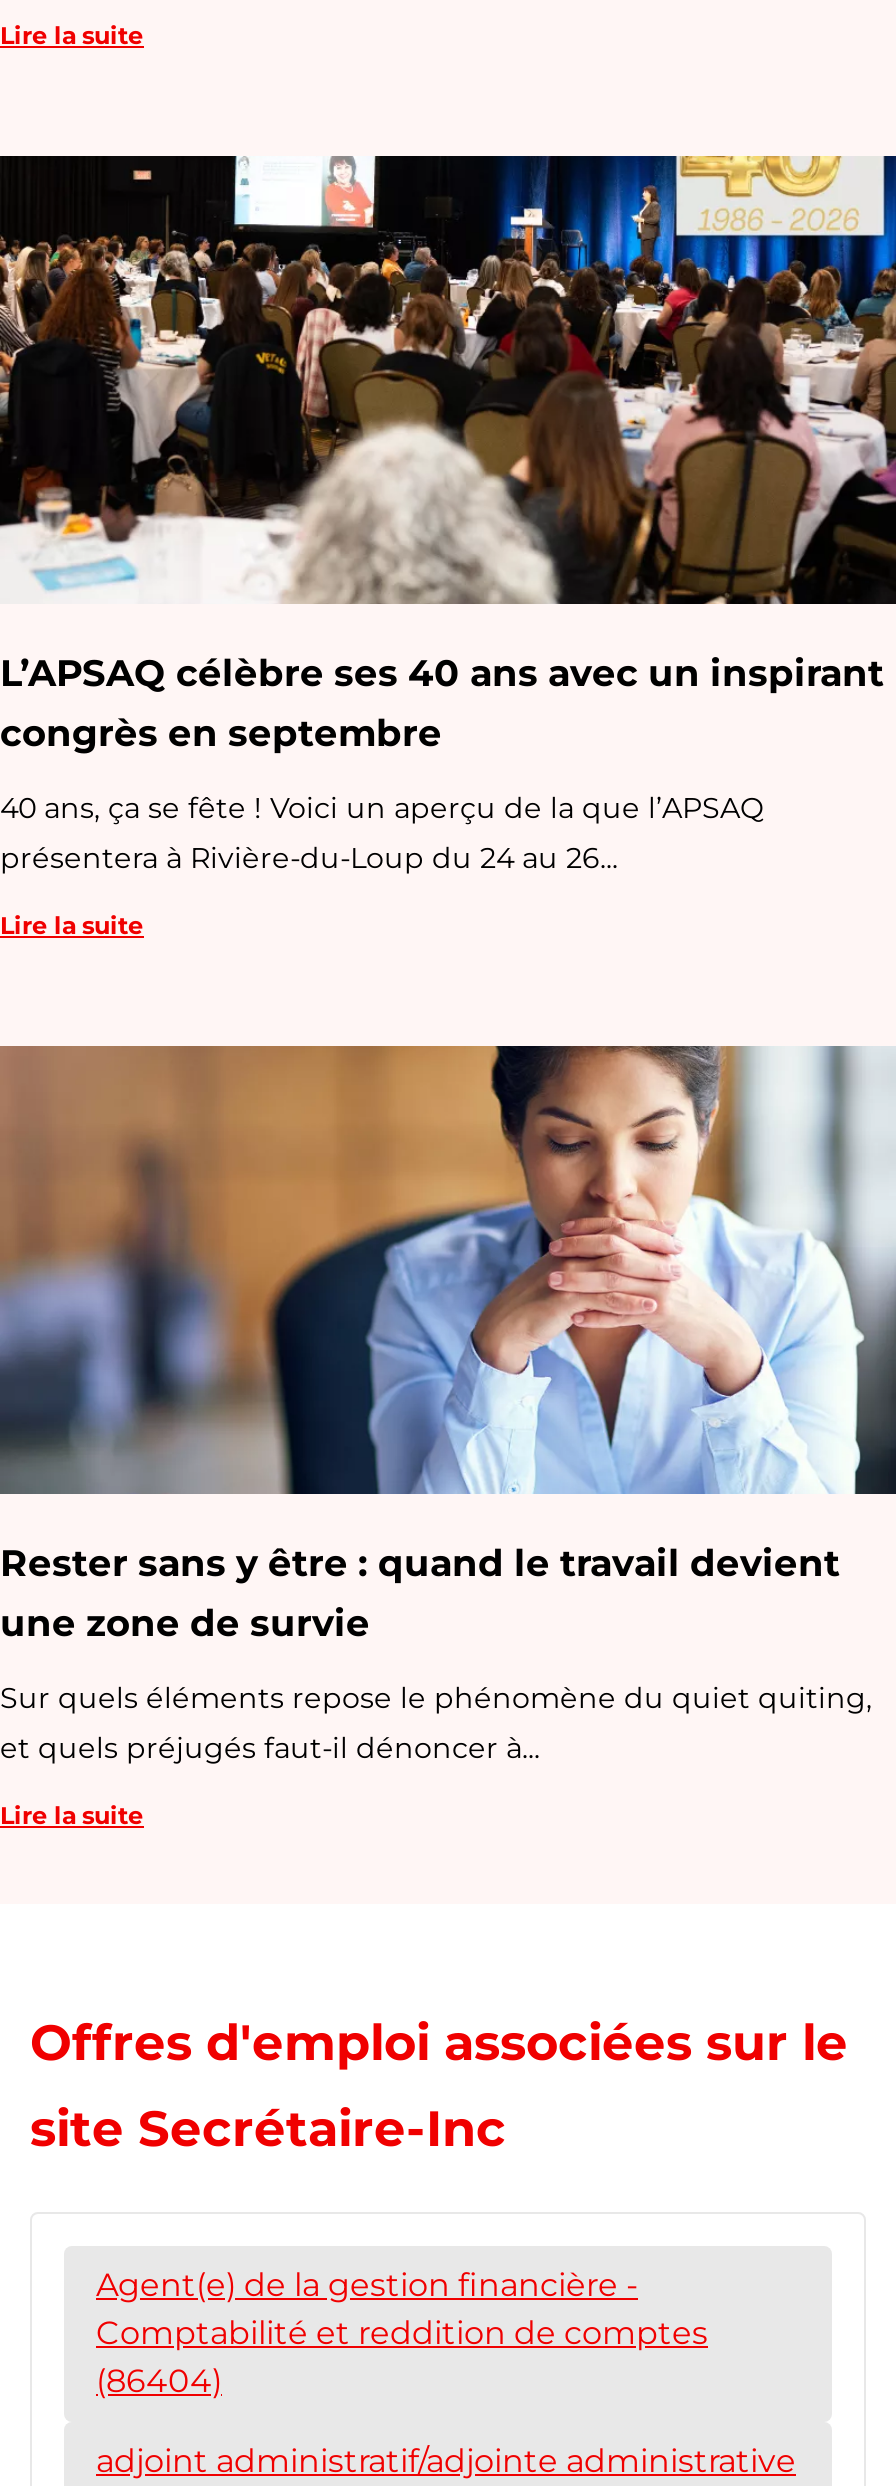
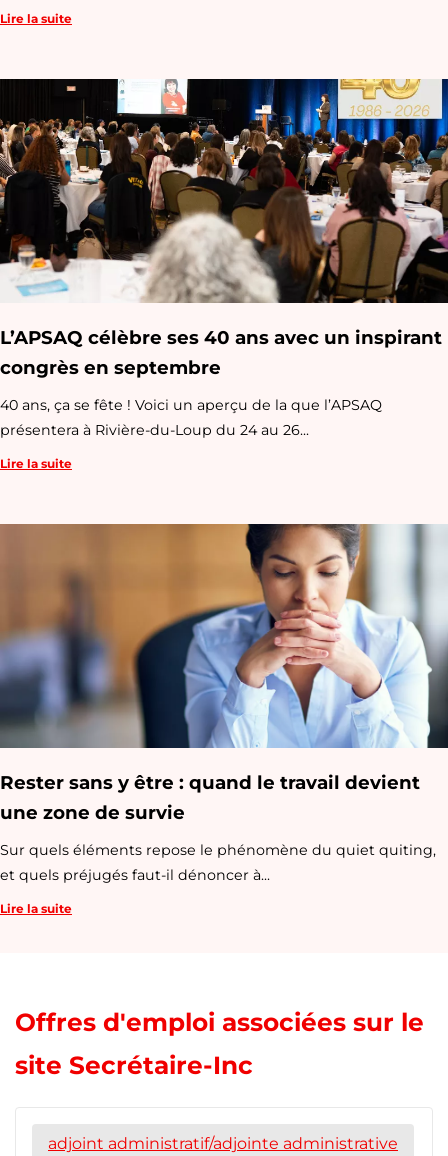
- Agent(e) de la gestion financière -
- Comptabilité et reddition de comptes
- (86404)
